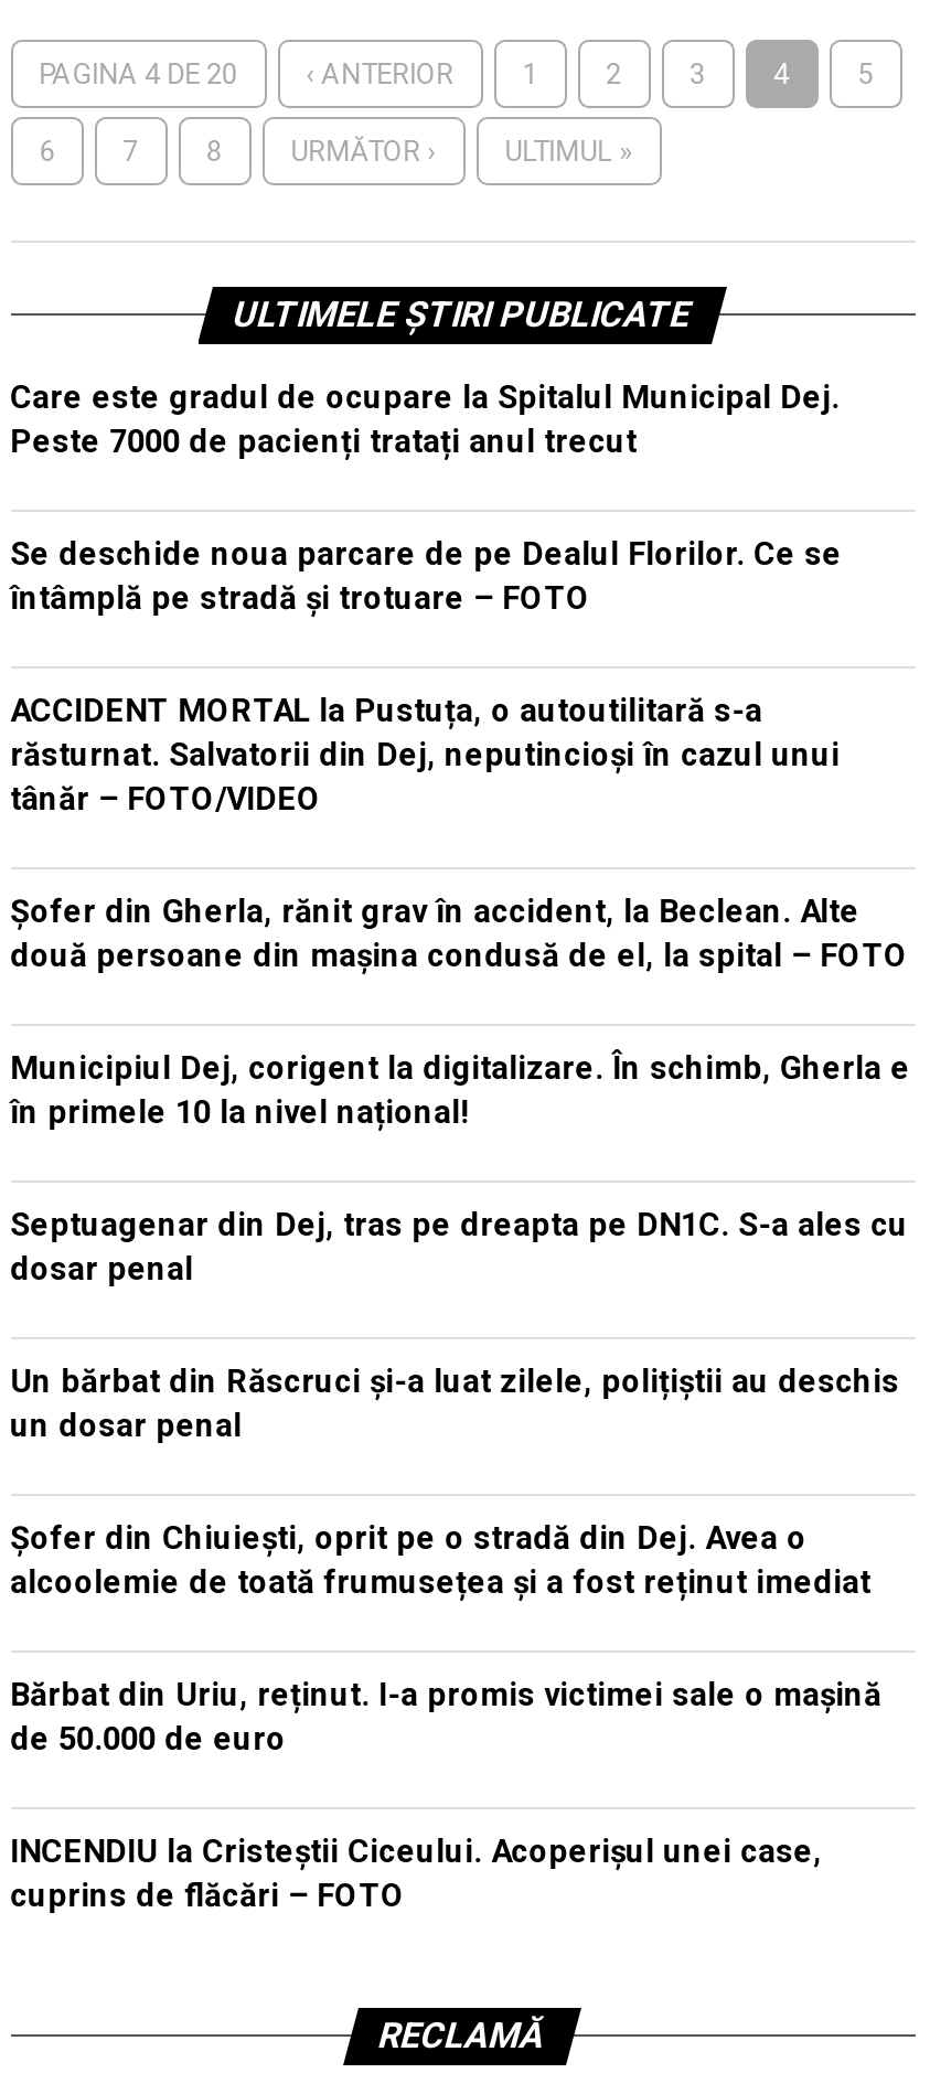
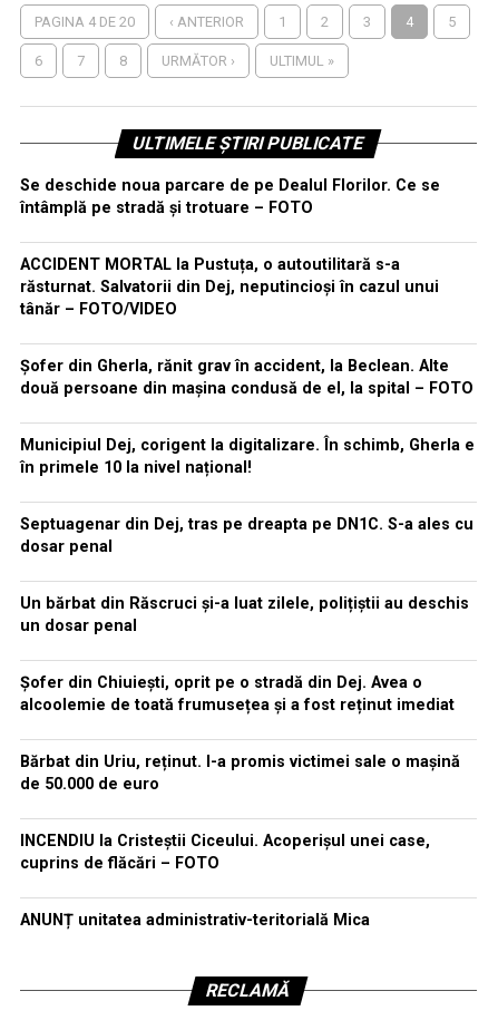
- Care este gradul de ocupare la Spitalul Municipal Dej.
- Peste 7000 de pacienți tratați anul trecut

moved up: Se deschide noua parcare de pe Dealul Florilor. Ce se | întâmplă pe stradă și trotuare – FOTO | ACCIDENT MORTAL la Pustuța, o autoutilitară s-a | ... | INCENDIU la Cristeștii Ciceului. Acoperișul unei case, | cuprins de flăcări – FOTO

+ ANUNȚ unitatea administrativ-teritorială Mica
